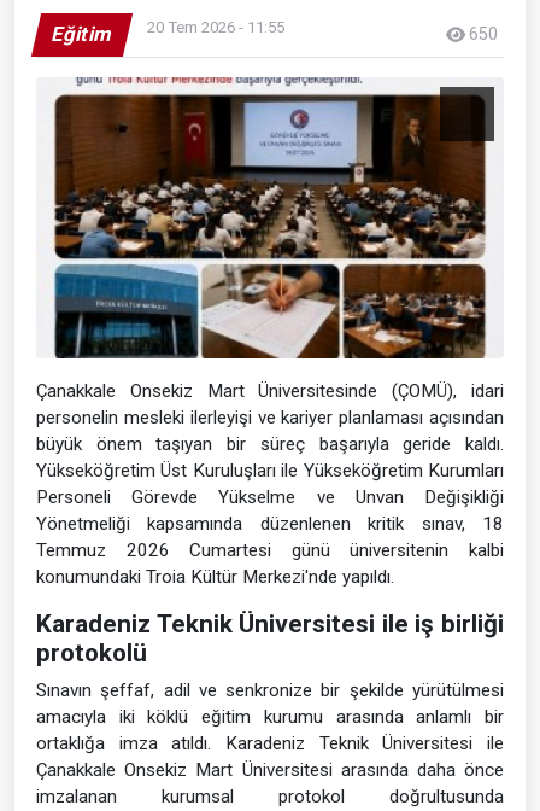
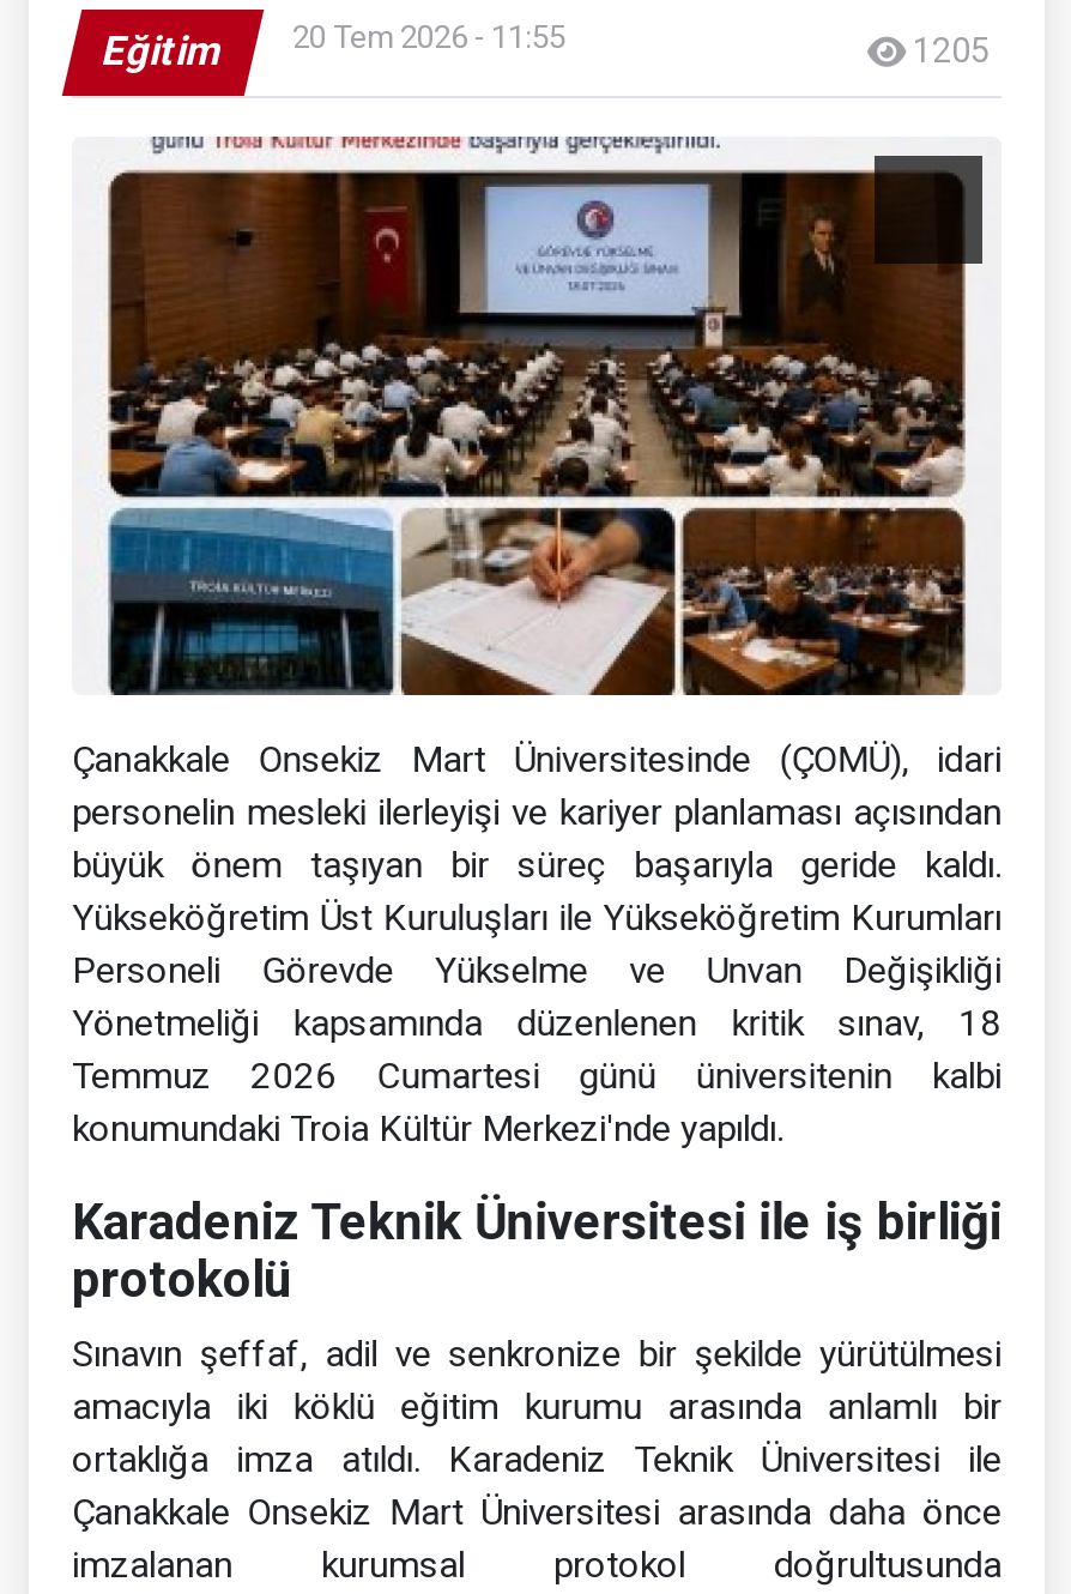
- 650
+ 1205
